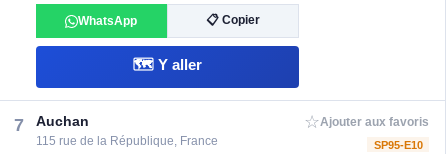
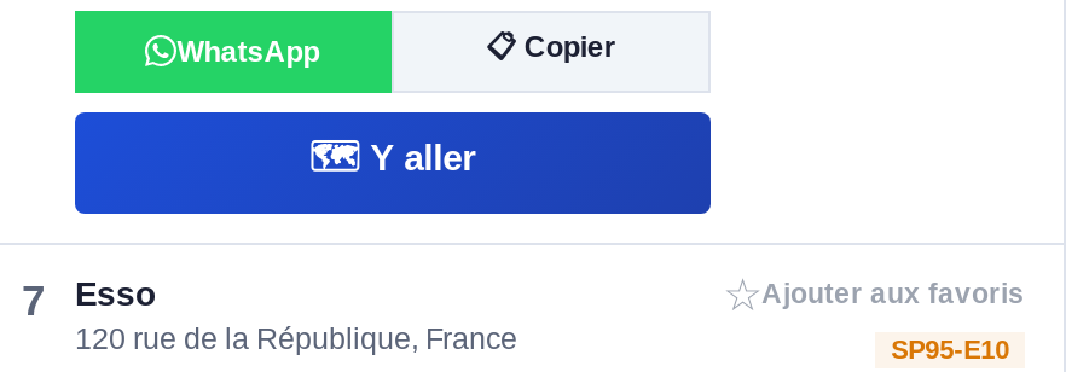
- Auchan
- 115 rue de la République, France
+ Esso
+ 120 rue de la République, France
